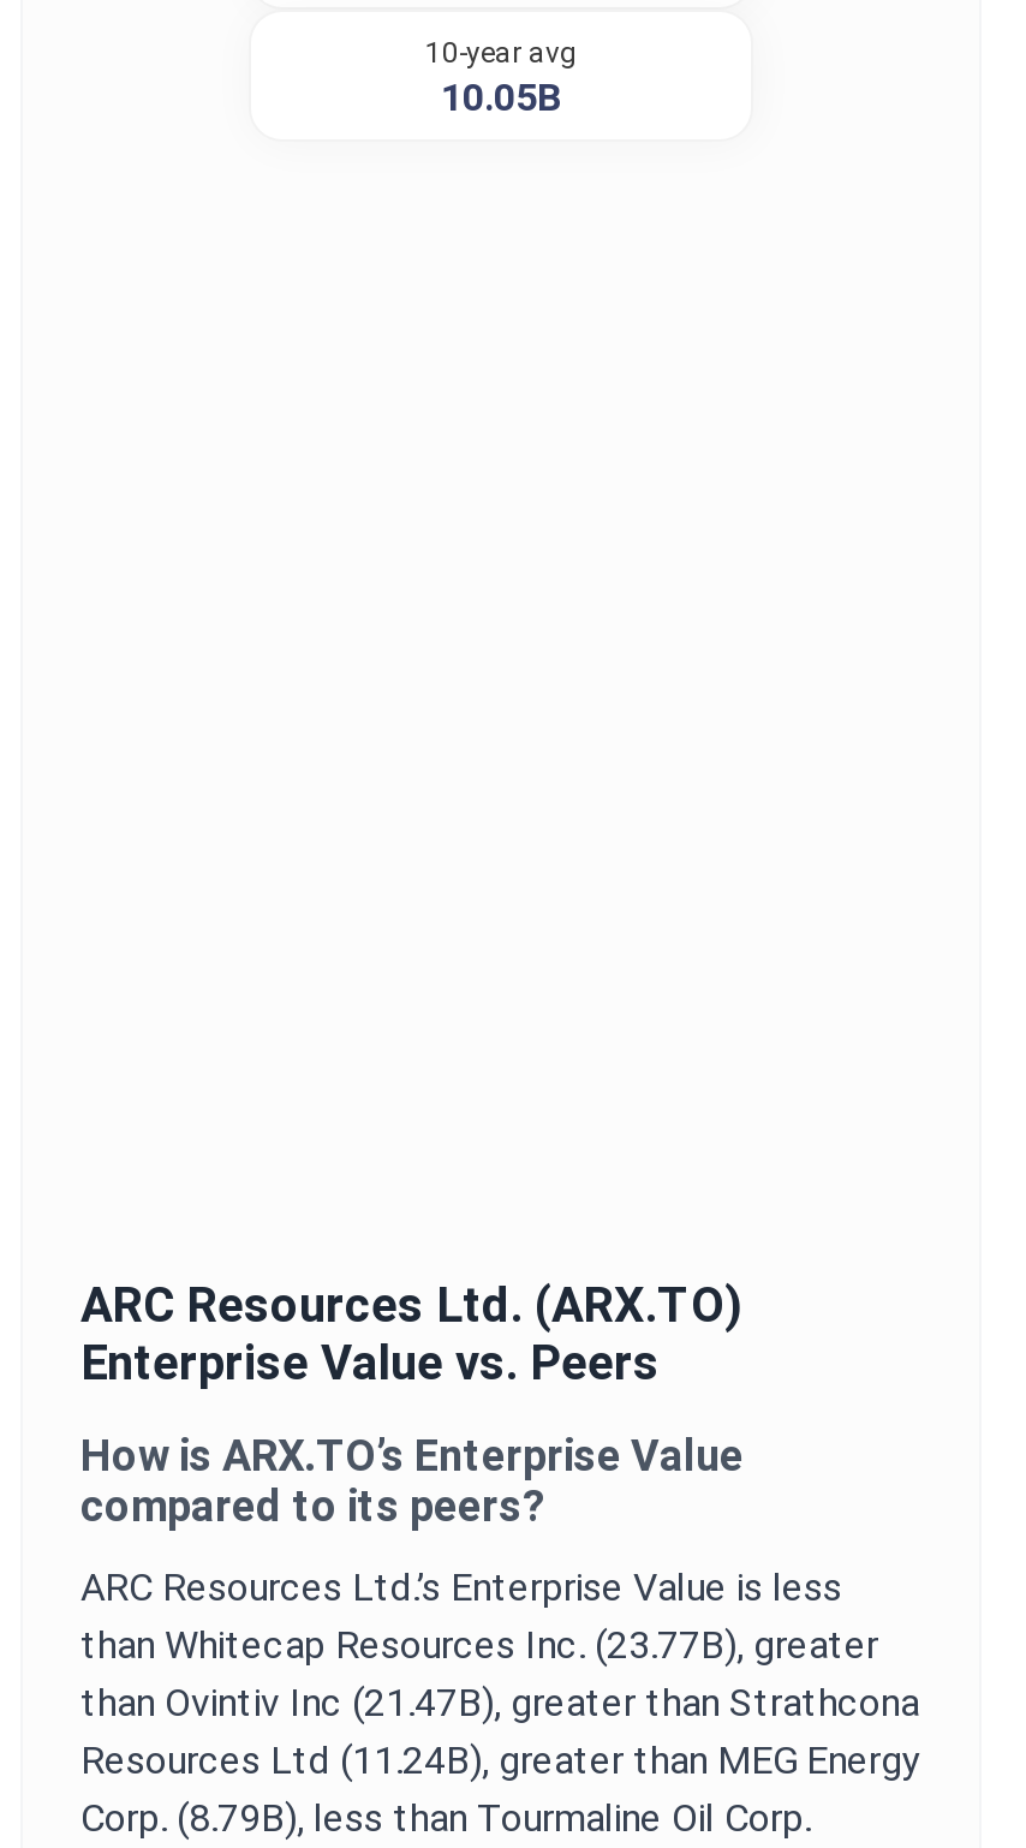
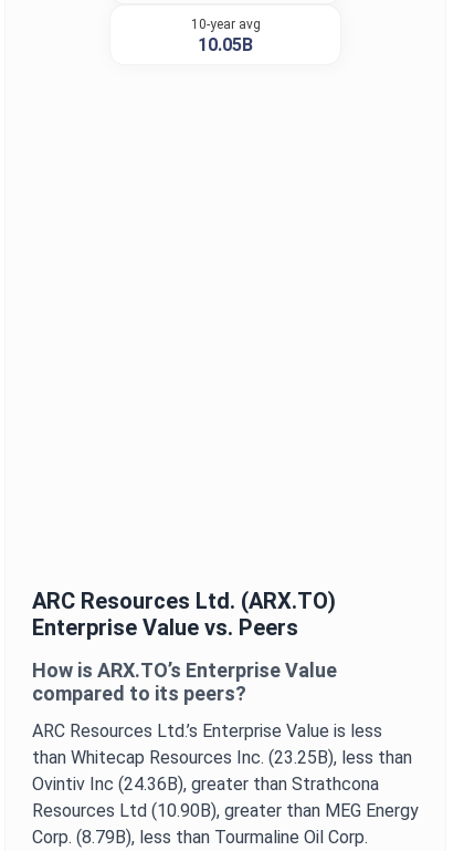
- than Whitecap Resources Inc. (23.77B), greater
- than Ovintiv Inc (21.47B), greater than Strathcona
- Resources Ltd (11.24B), greater than MEG Energy
+ than Whitecap Resources Inc. (23.25B), less than
+ Ovintiv Inc (24.36B), greater than Strathcona
+ Resources Ltd (10.90B), greater than MEG Energy
